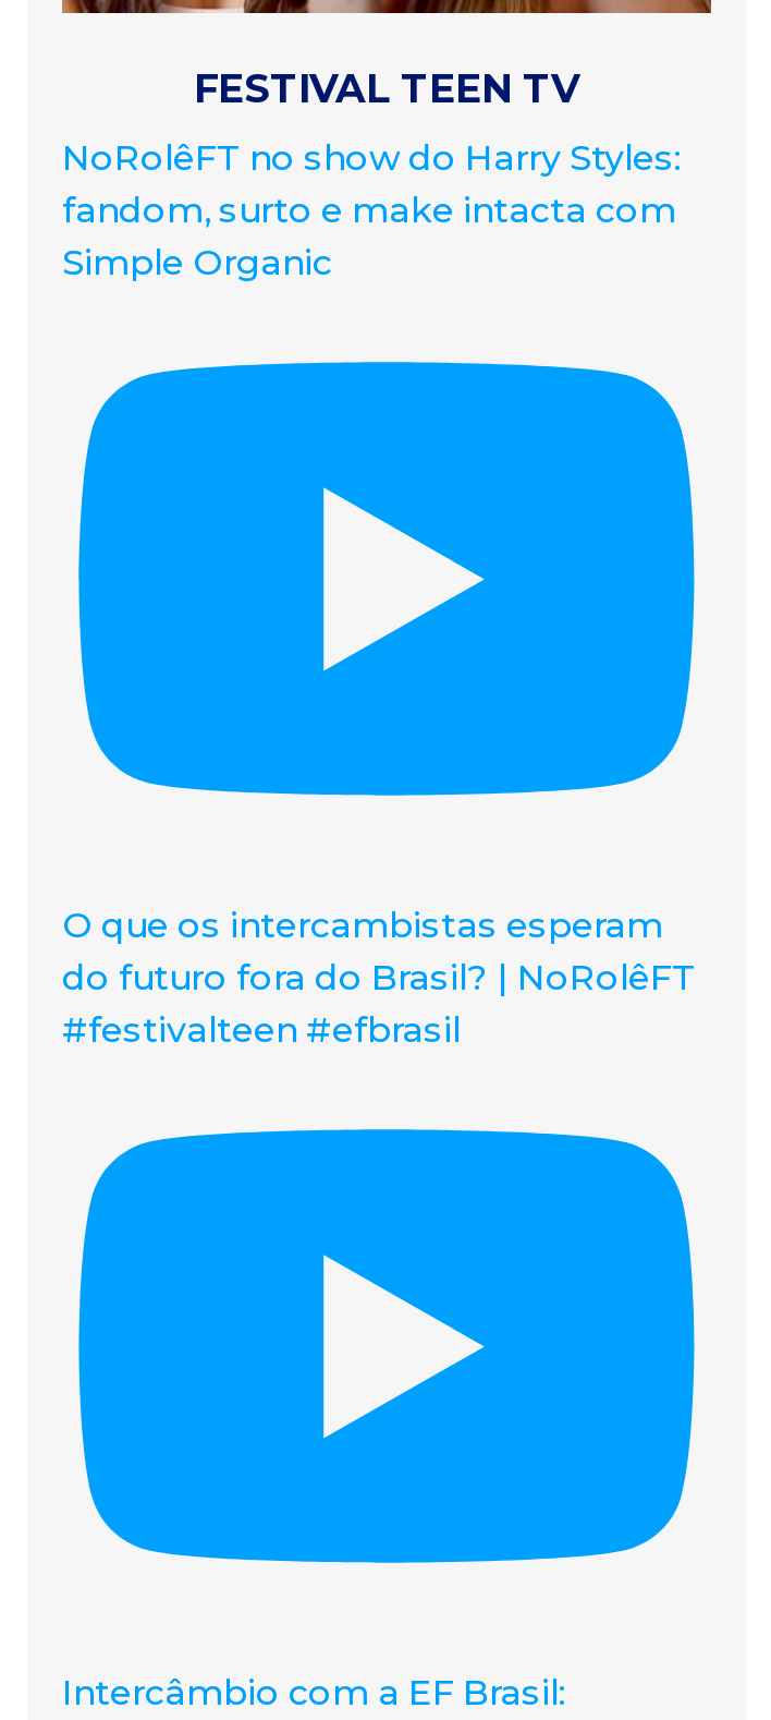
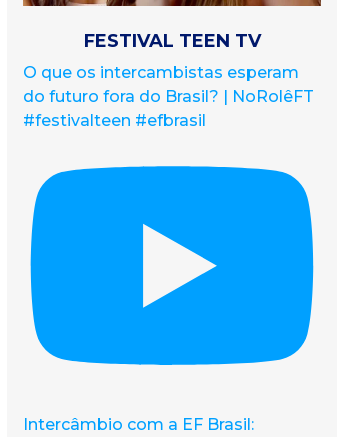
- NoRolêFT no show do Harry Styles:
- fandom, surto e make intacta com
- Simple Organic
